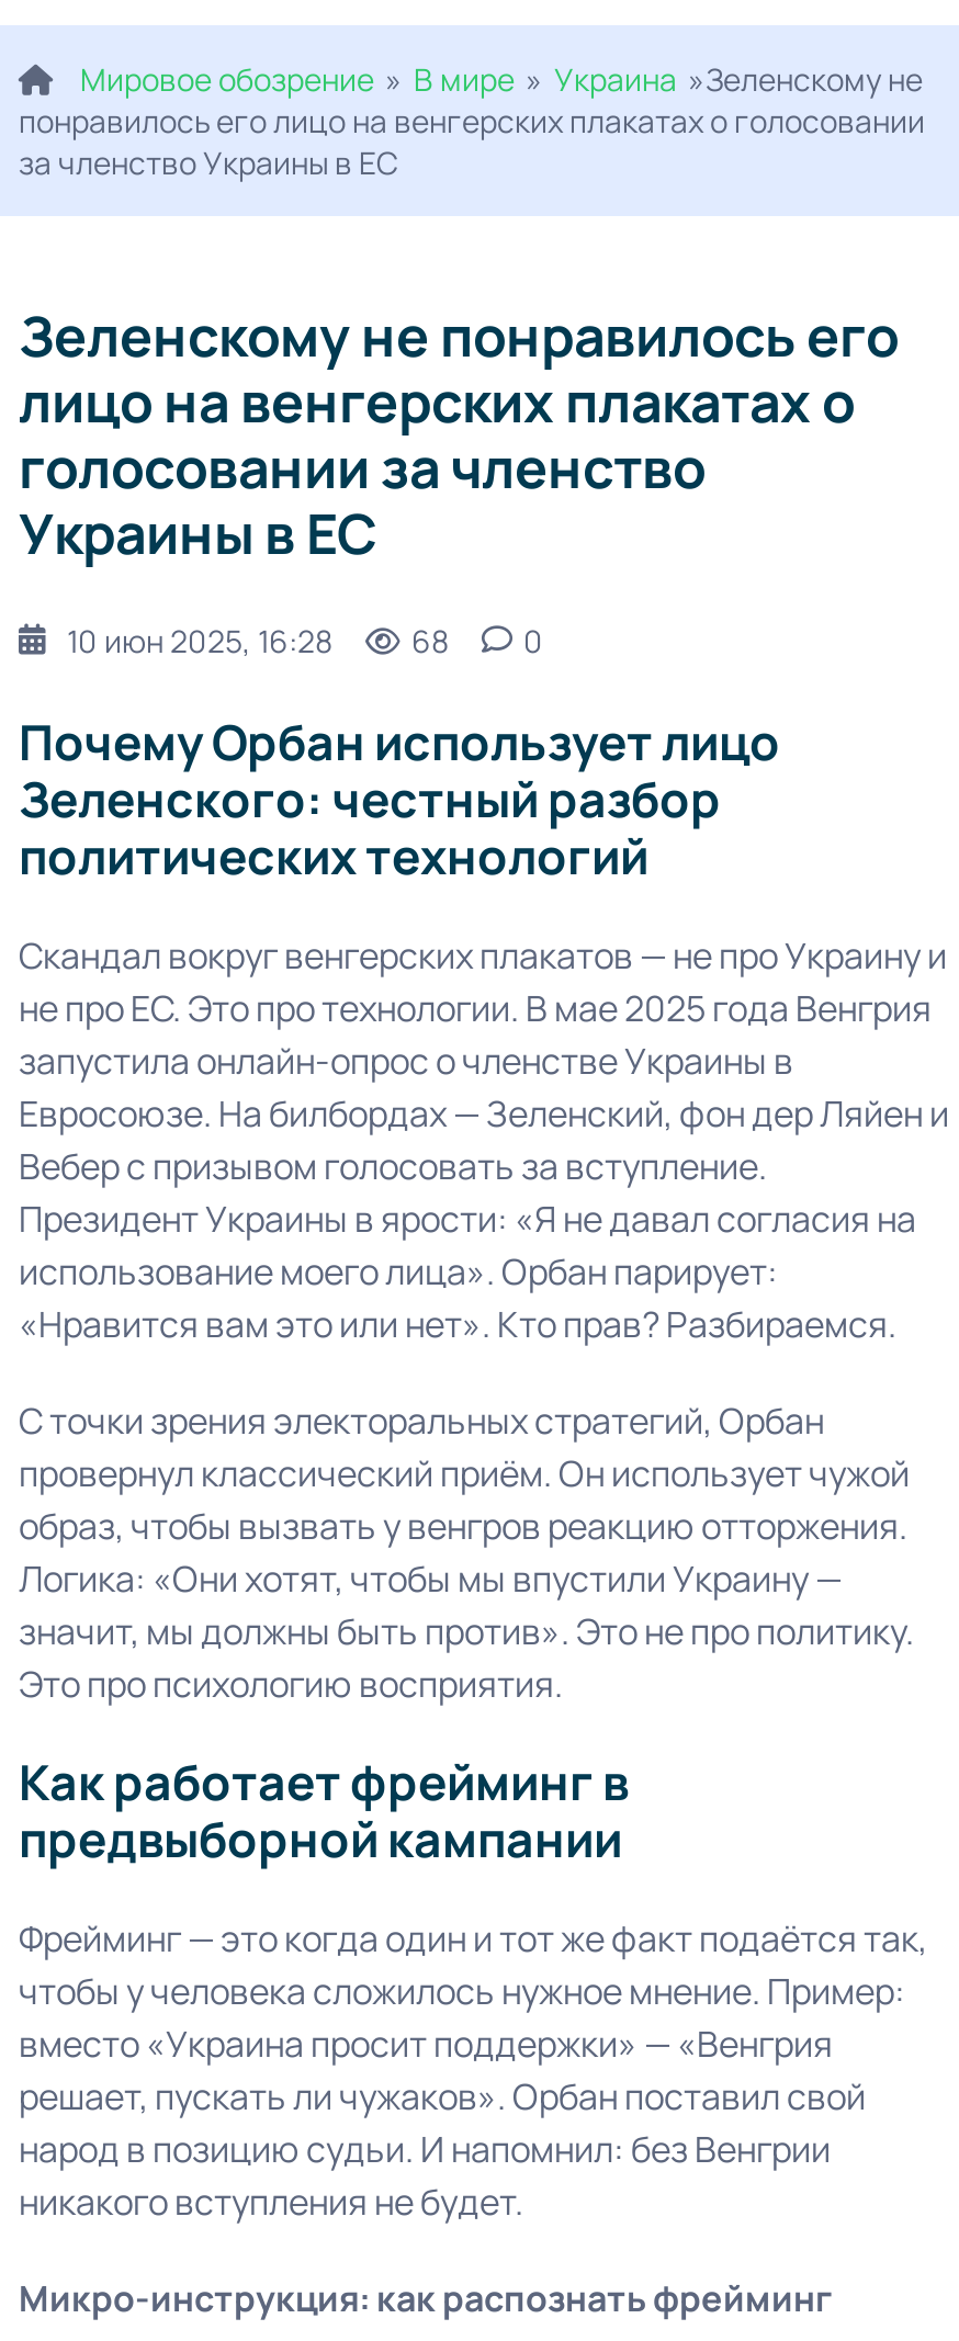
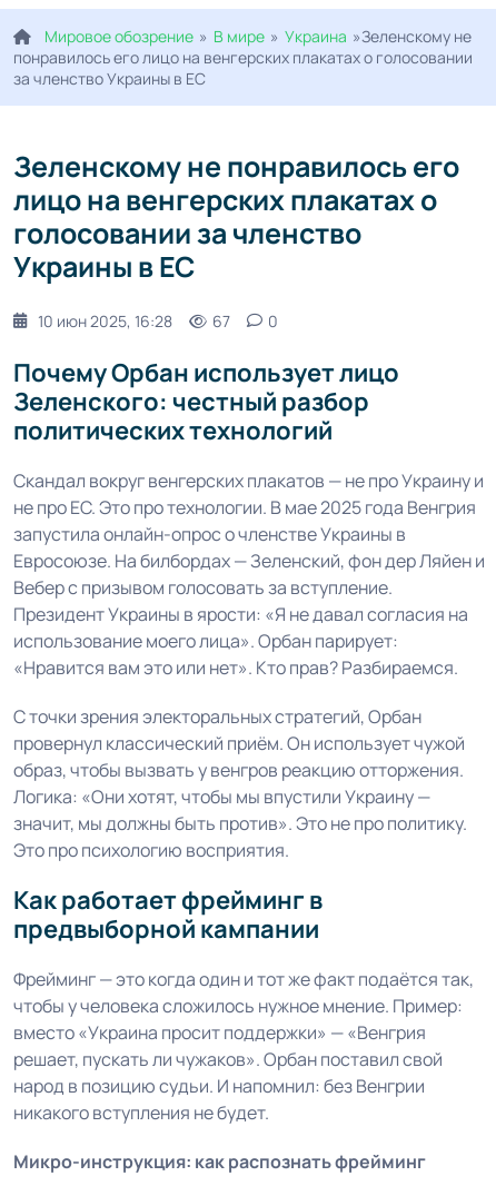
- 10 июн 2025, 16:28 68 0
+ 10 июн 2025, 16:28 67 0
